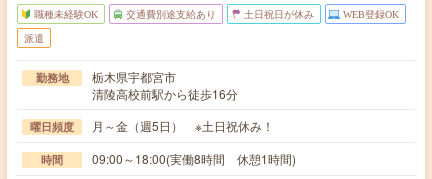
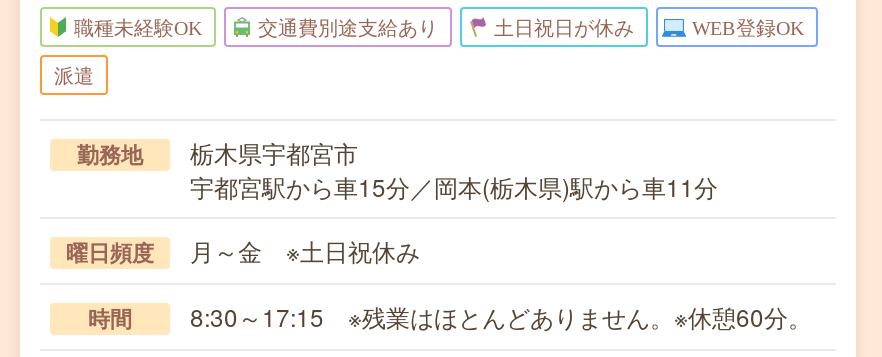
- 清陵高校前駅から徒歩16分
+ 宇都宮駅から車15分／岡本(栃木県)駅から車11分

- 月～金（週5日） ※土日祝休み！
+ 月～金 ※土日祝休み

- 09:00～18:00(実働8時間 休憩1時間)
+ 8:30～17:15 ※残業はほとんどありません。※休憩60分。
